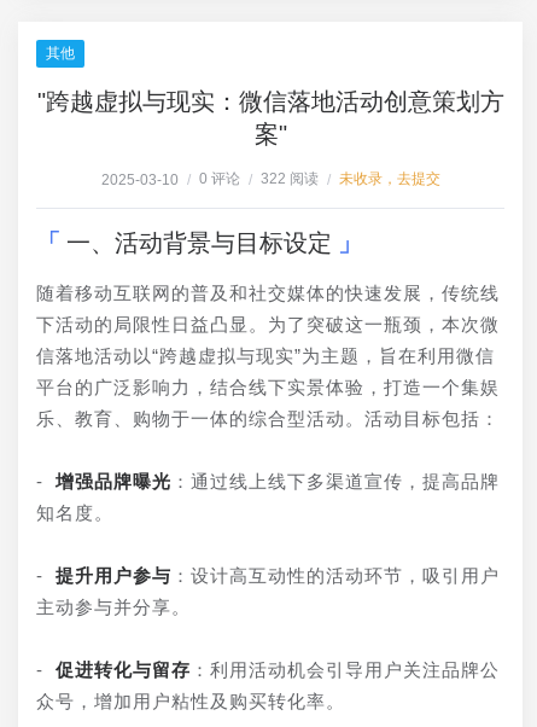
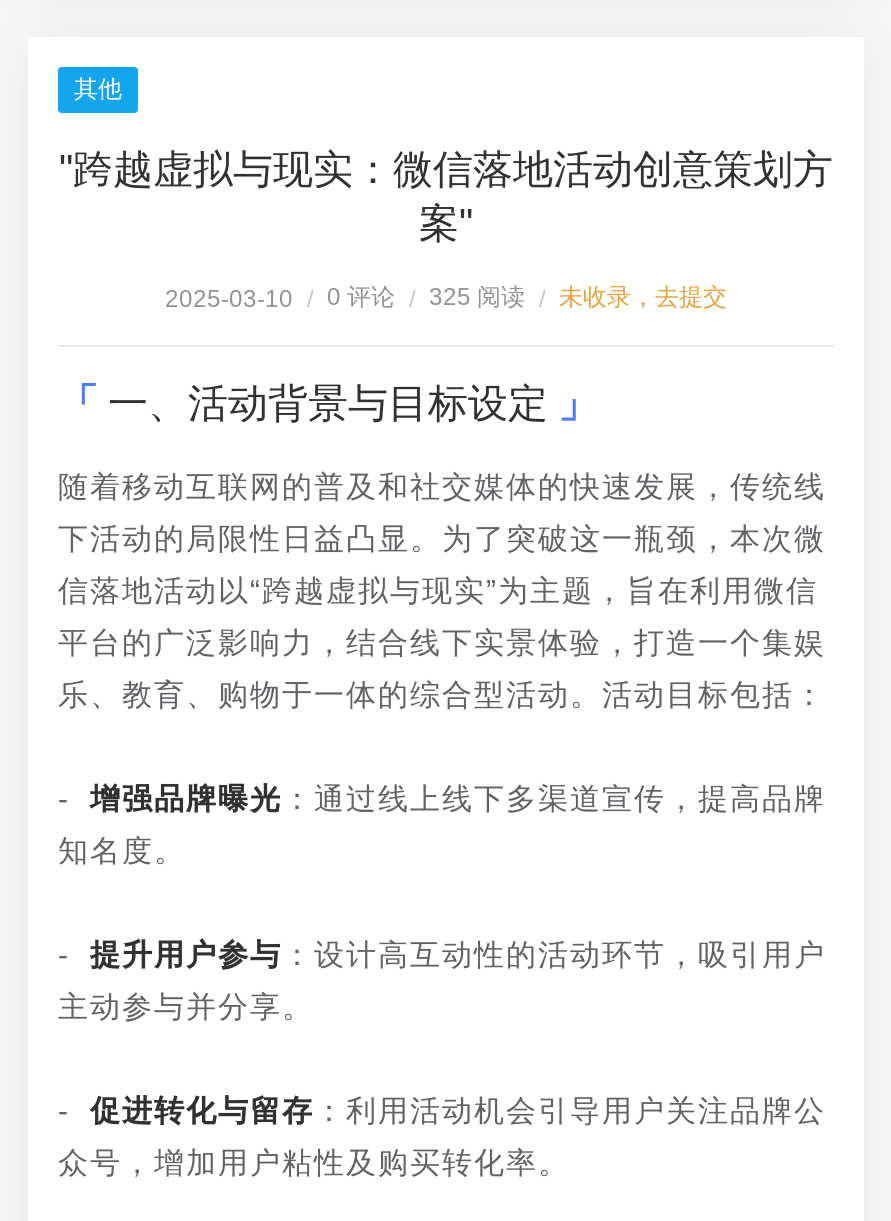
- 2025-03-10 / 0 评论 / 322 阅读 / 未收录，去提交
+ 2025-03-10 / 0 评论 / 325 阅读 / 未收录，去提交
